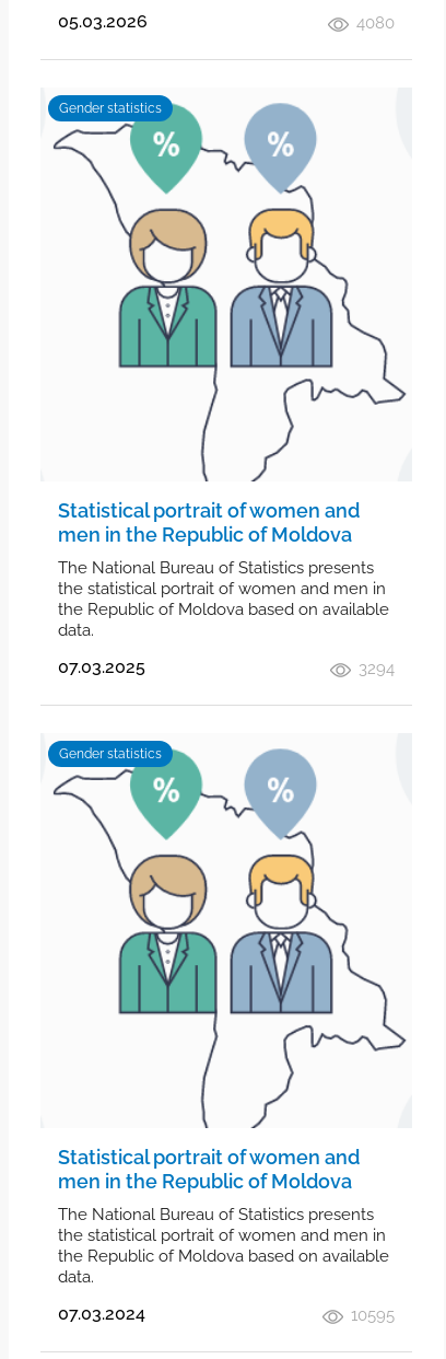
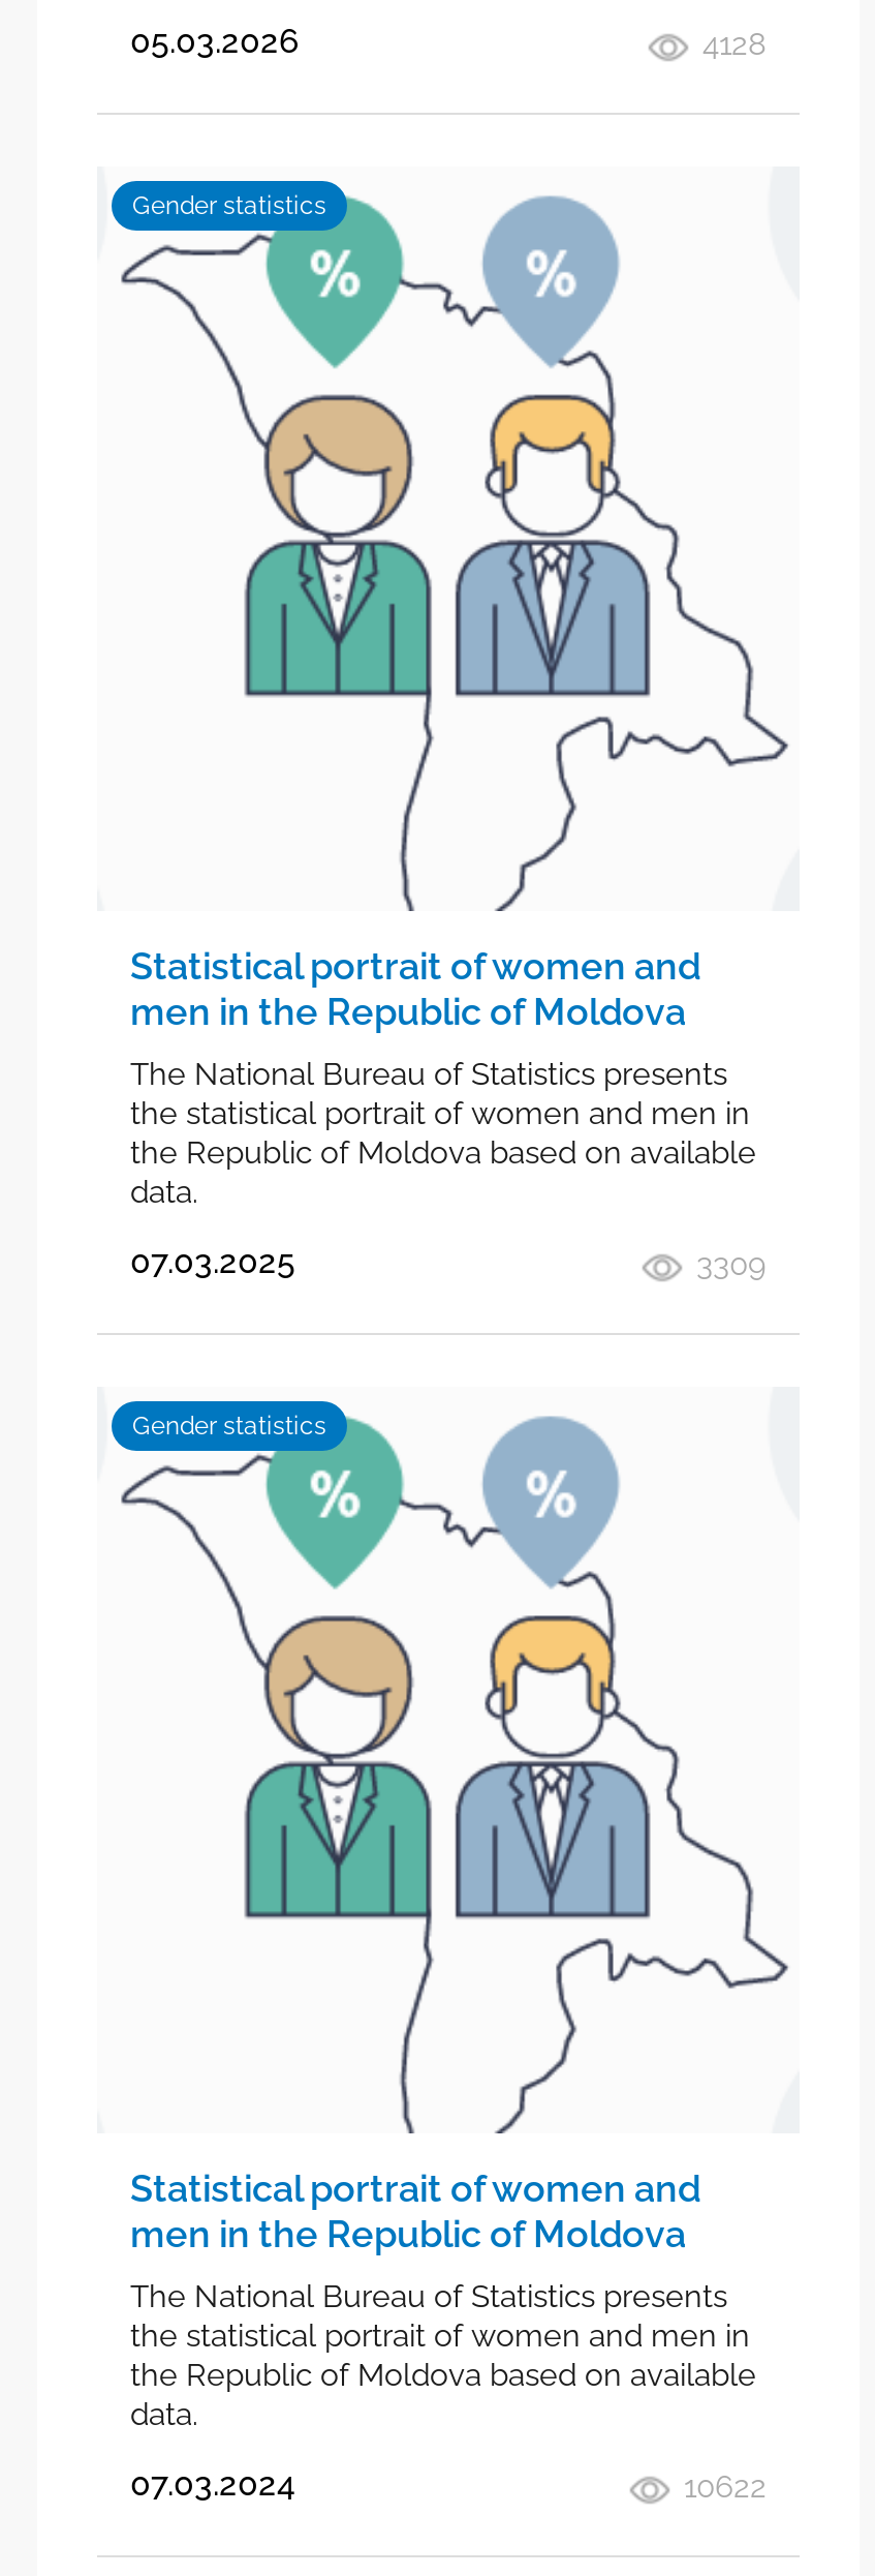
- 4080
+ 4128

- 3294
+ 3309

- 10595
+ 10622
